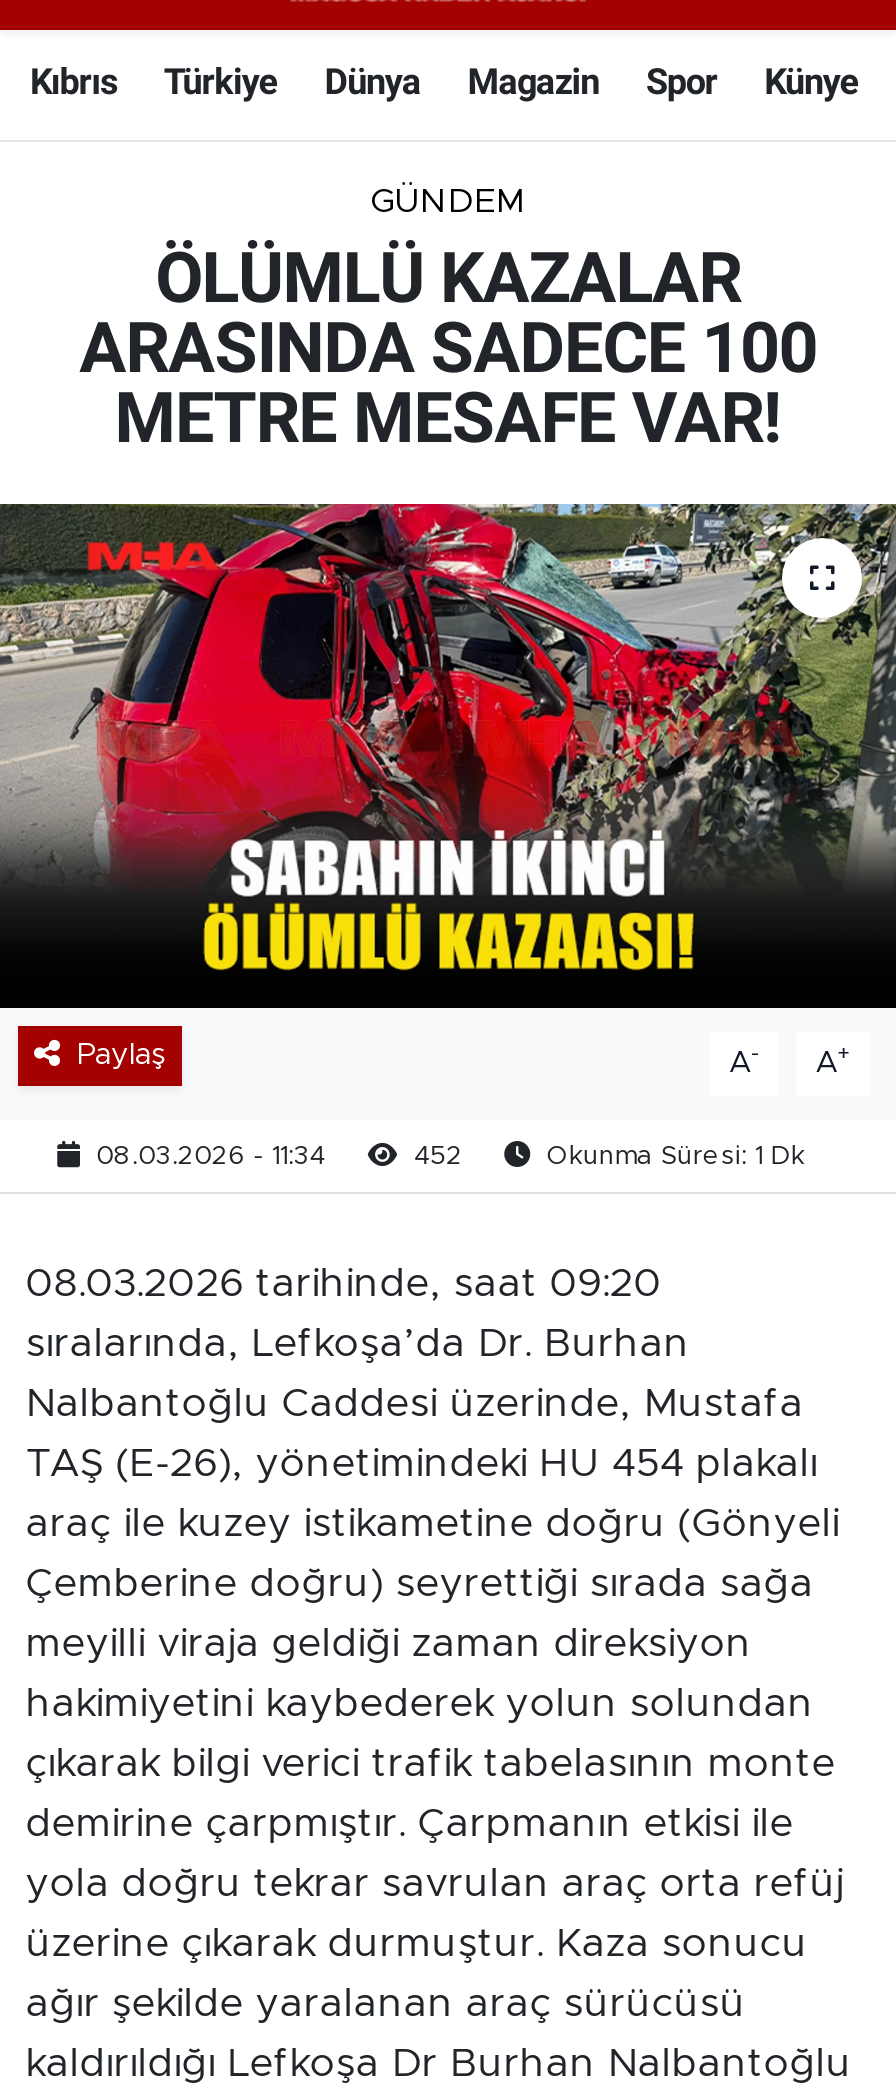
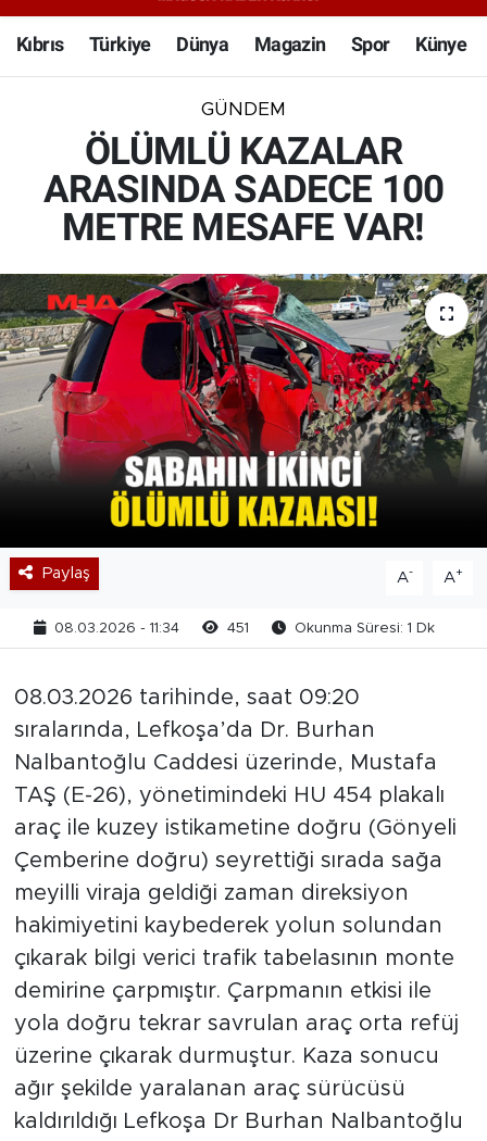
- 452
+ 451
